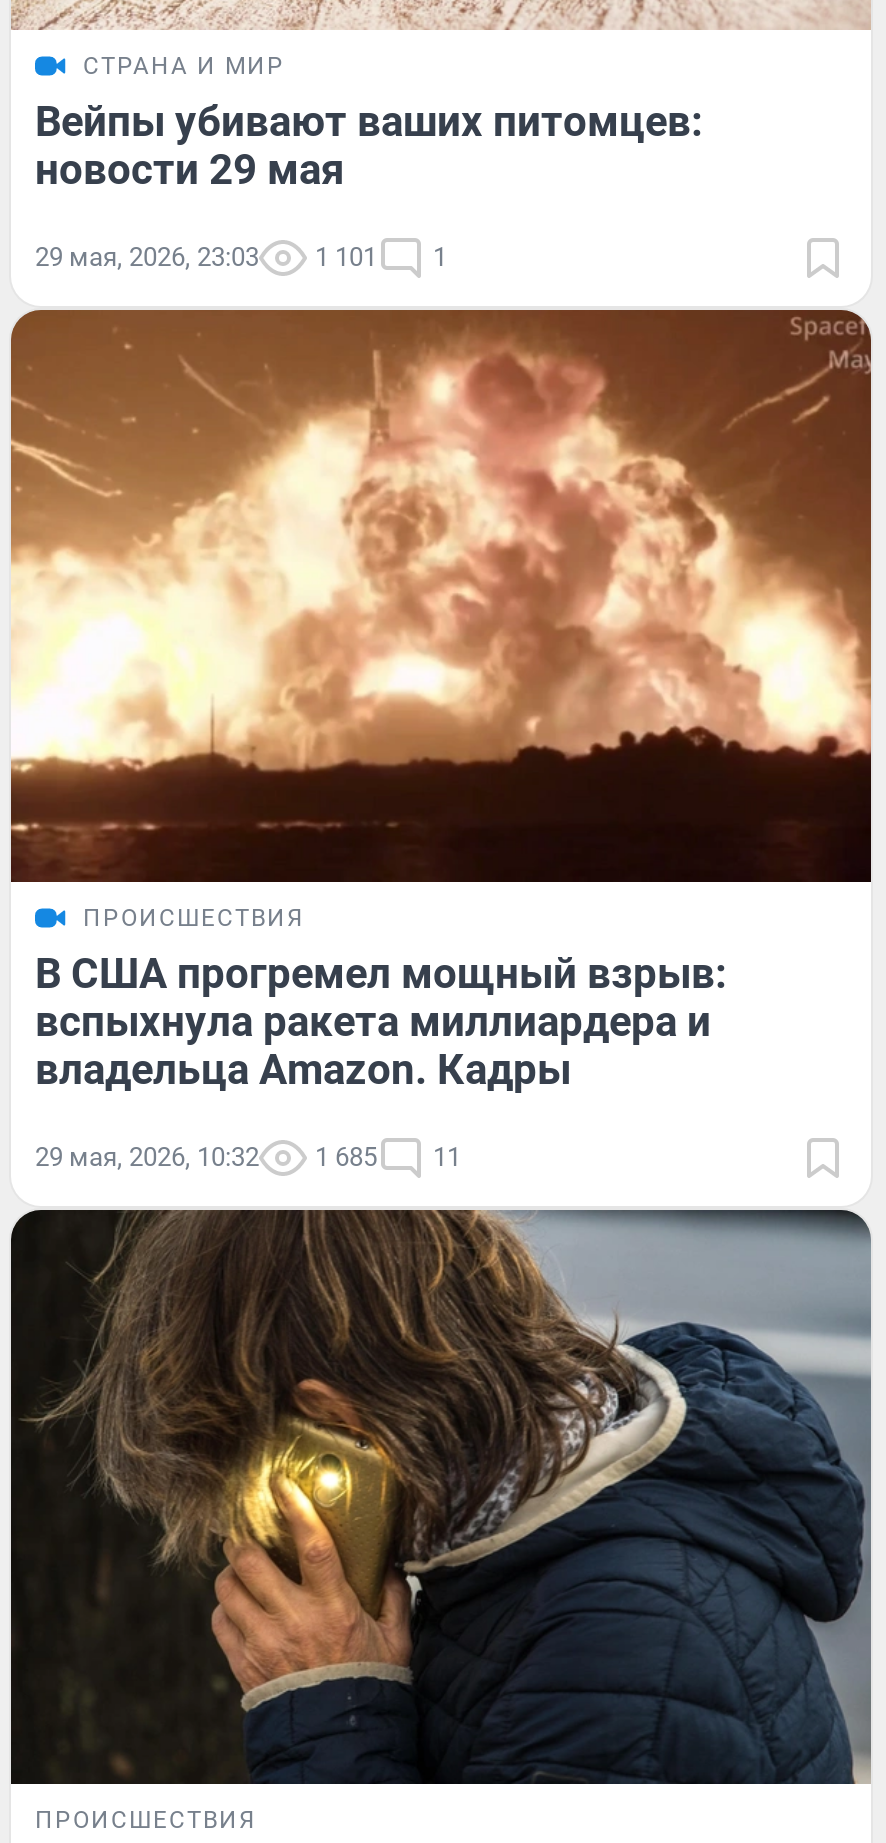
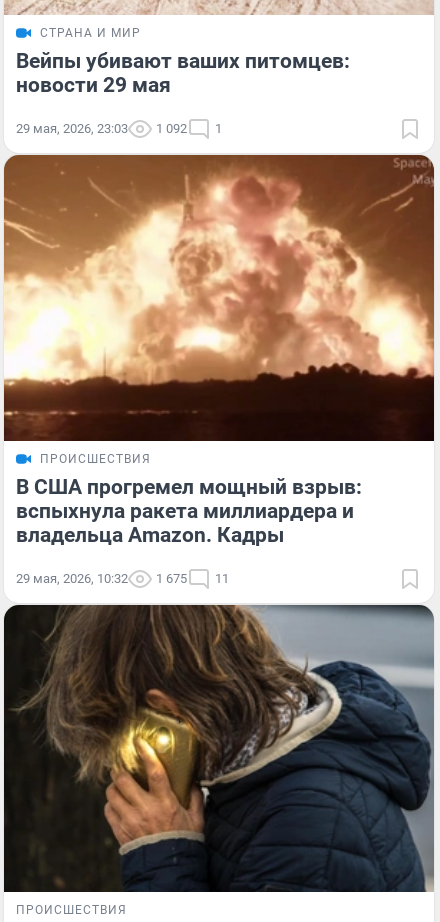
- 29 мая, 2026, 23:03 1 101 1
+ 29 мая, 2026, 23:03 1 092 1

- 29 мая, 2026, 10:32 1 685 11
+ 29 мая, 2026, 10:32 1 675 11
